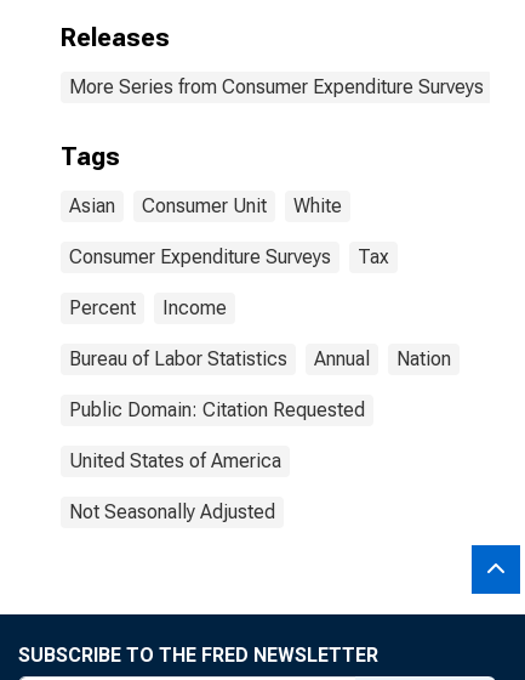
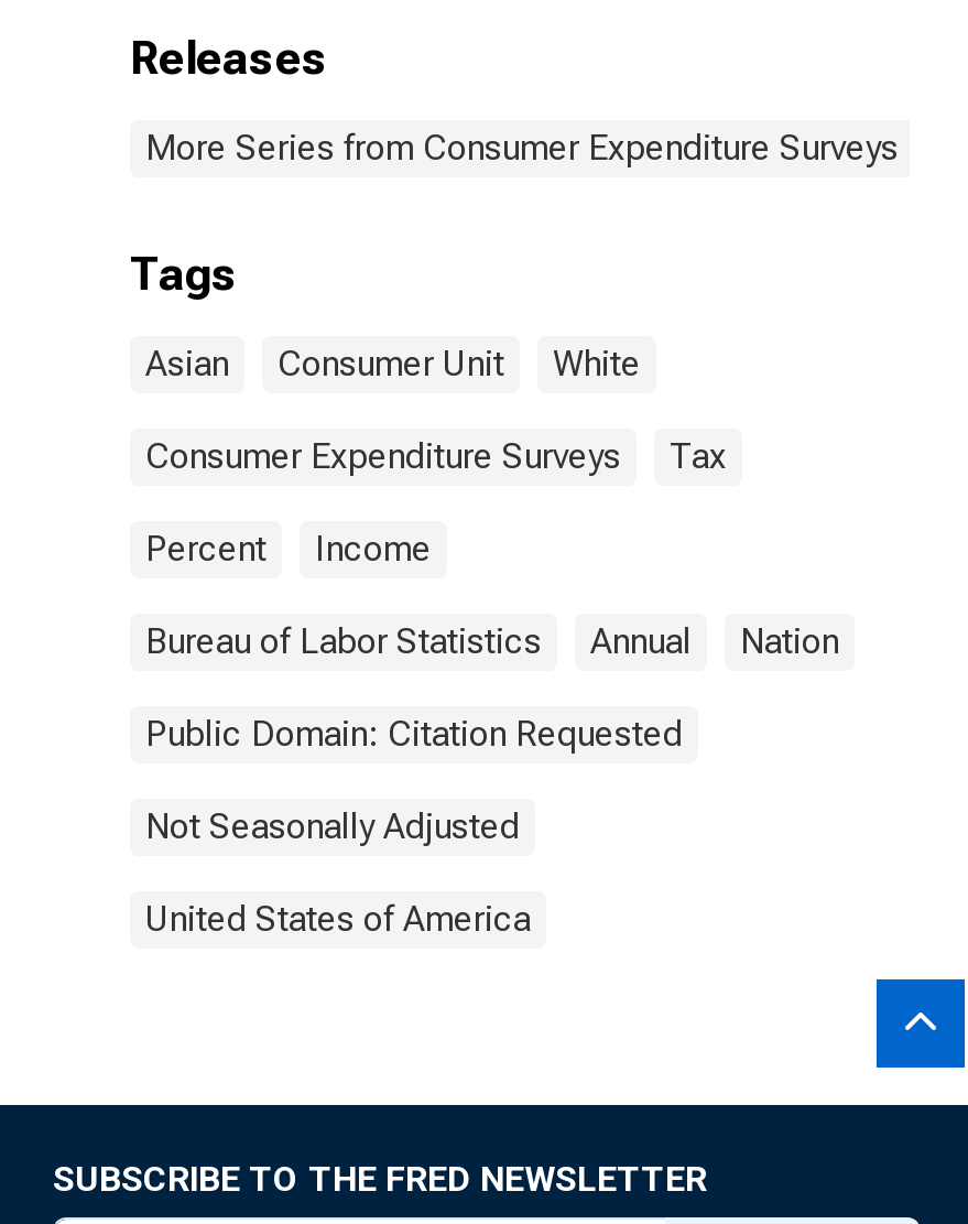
moved down: United States of America

moved up: Not Seasonally Adjusted
